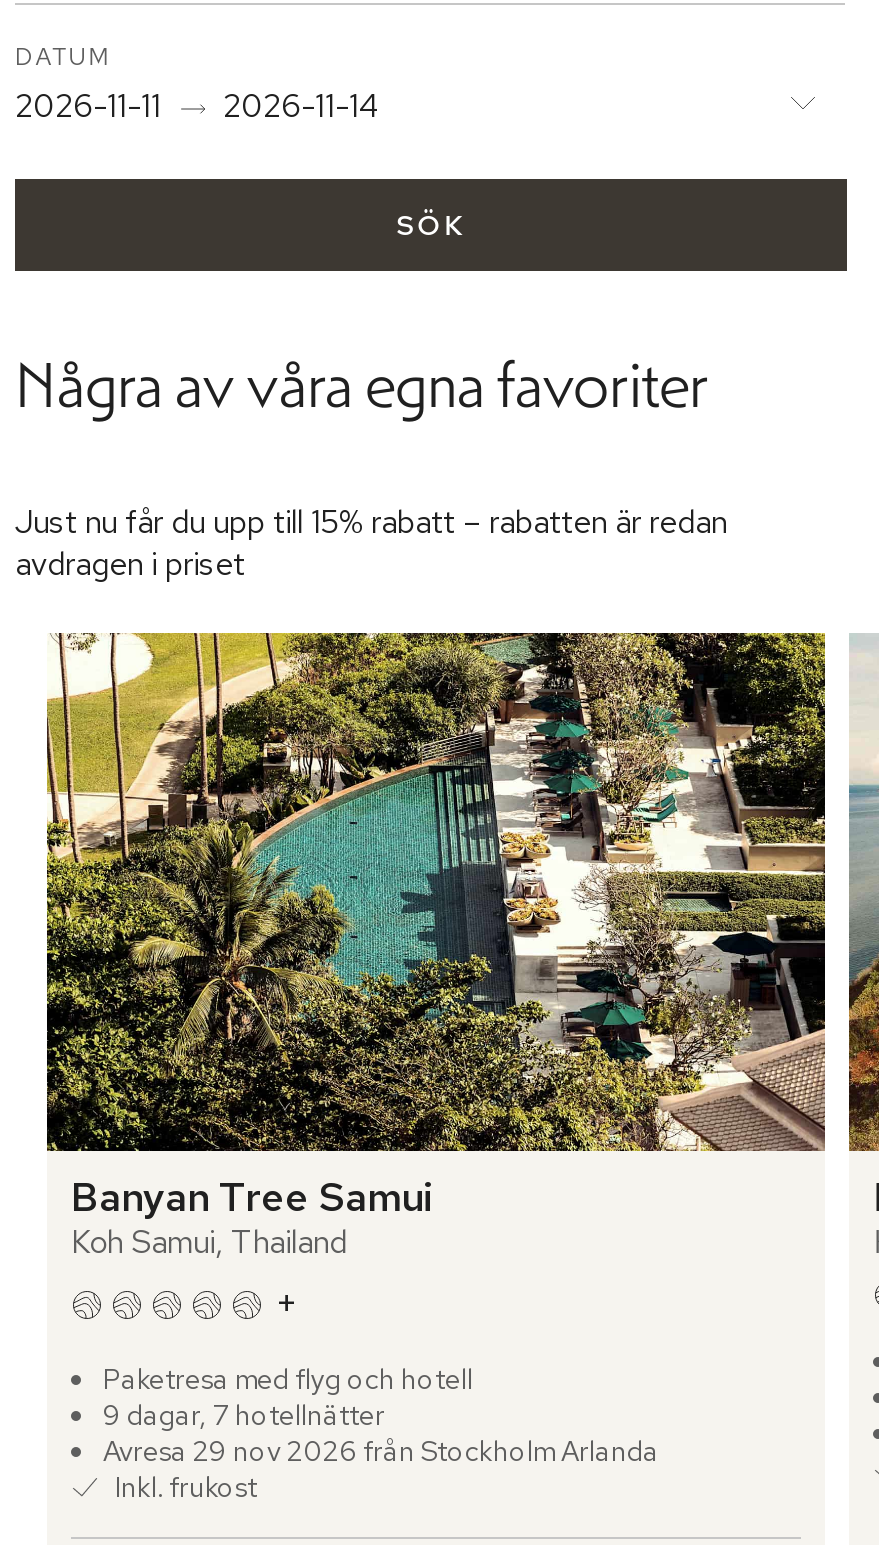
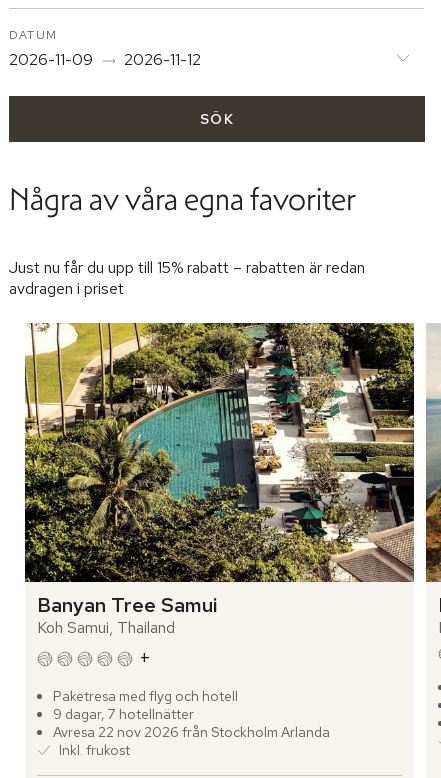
- 2026-11-11
+ 2026-11-09

- 2026-11-14
+ 2026-11-12

- Avresa 29 nov 2026 från Stockholm Arlanda
+ Avresa 22 nov 2026 från Stockholm Arlanda
